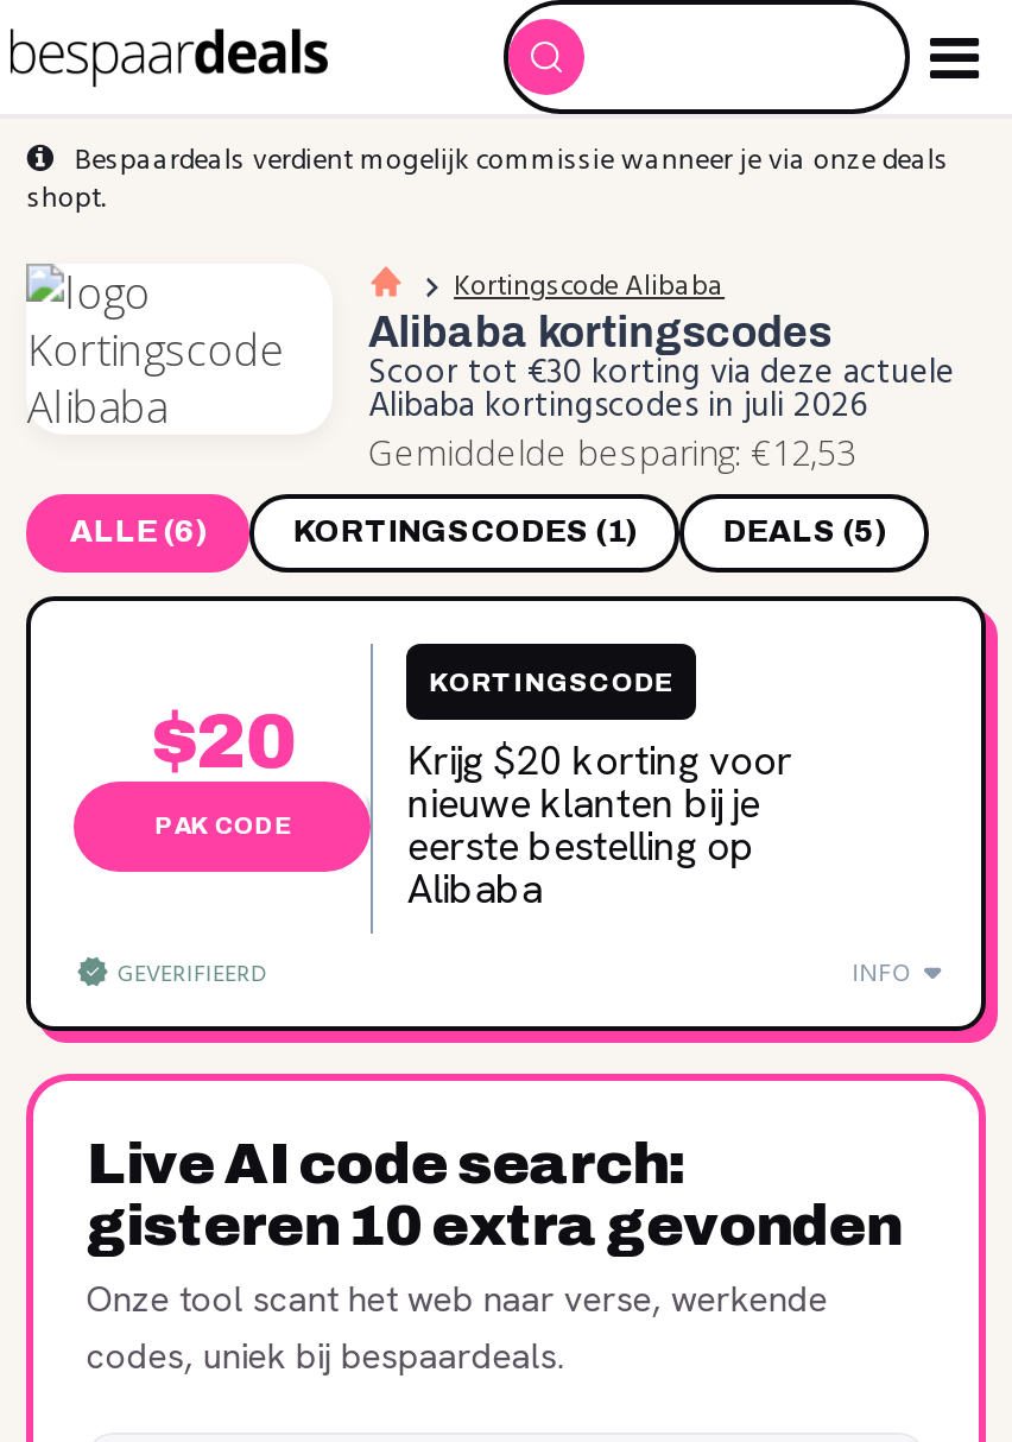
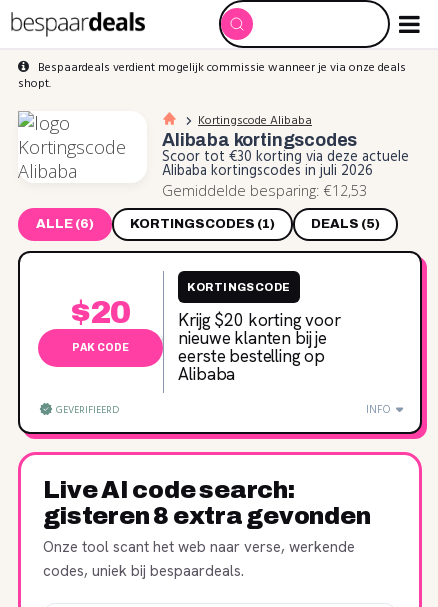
- gisteren 10 extra gevonden
+ gisteren 8 extra gevonden
